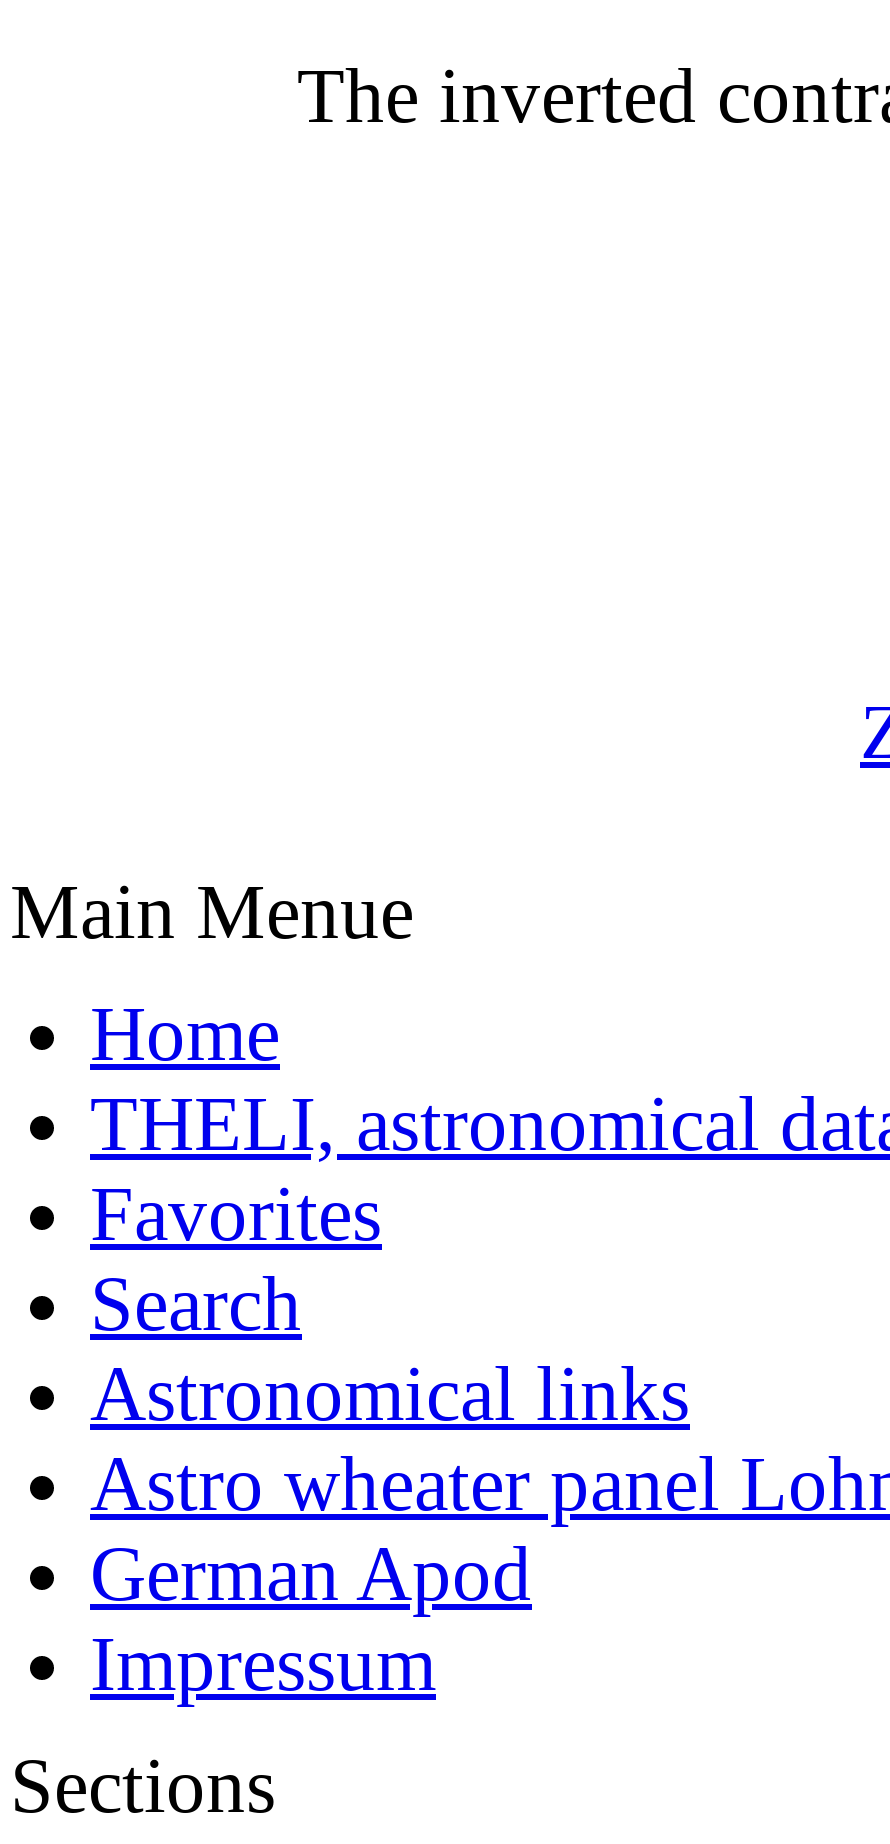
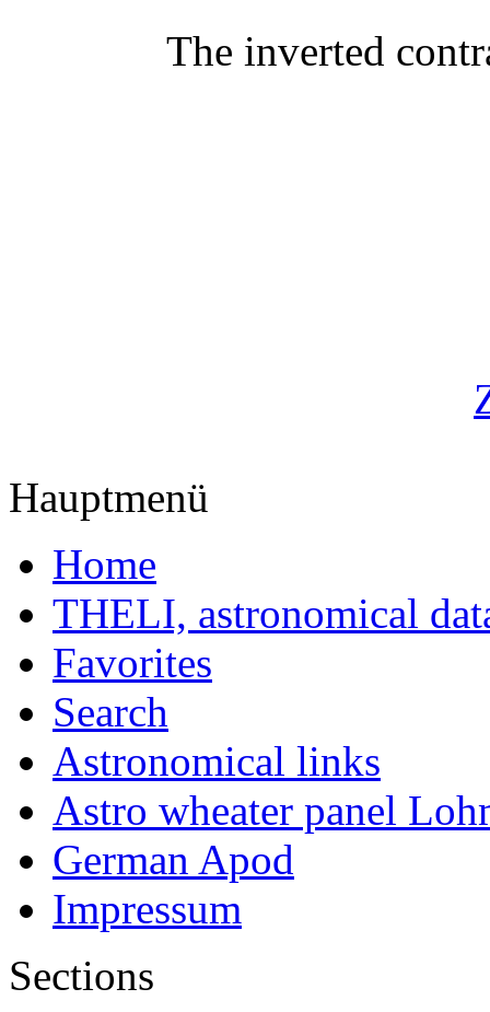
- Main Menue
+ Hauptmenü
